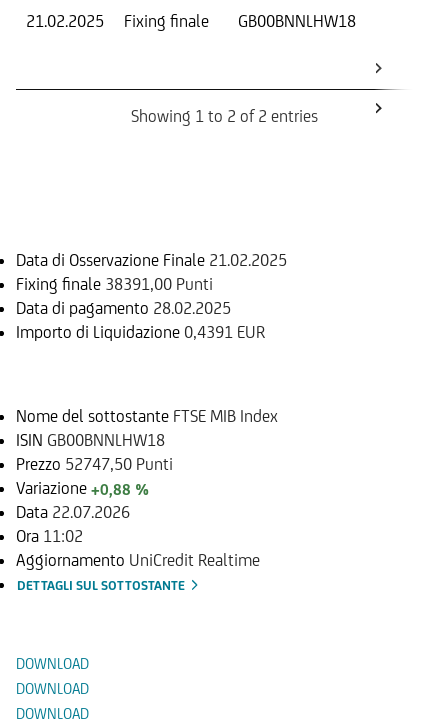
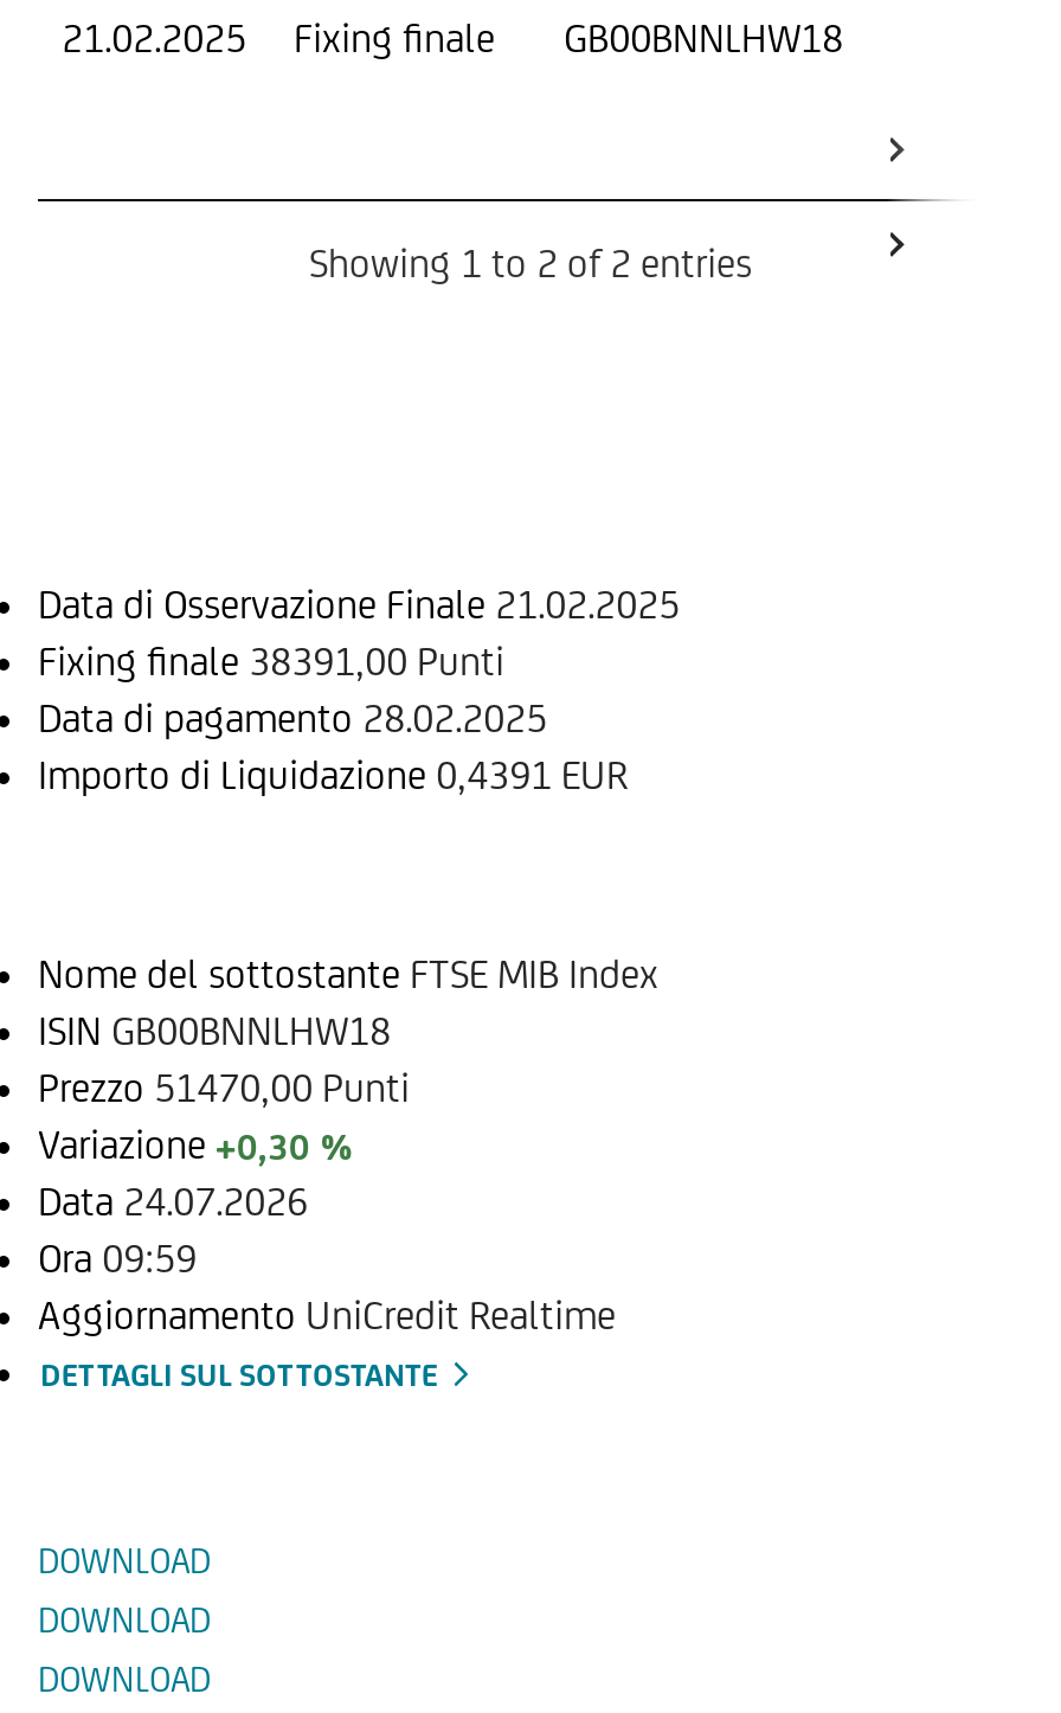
- Prezzo 52747,50 Punti
+ Prezzo 51470,00 Punti

- Variazione +0,88 %
+ Variazione +0,30 %

- Data 22.07.2026
+ Data 24.07.2026

- Ora 11:02
+ Ora 09:59
